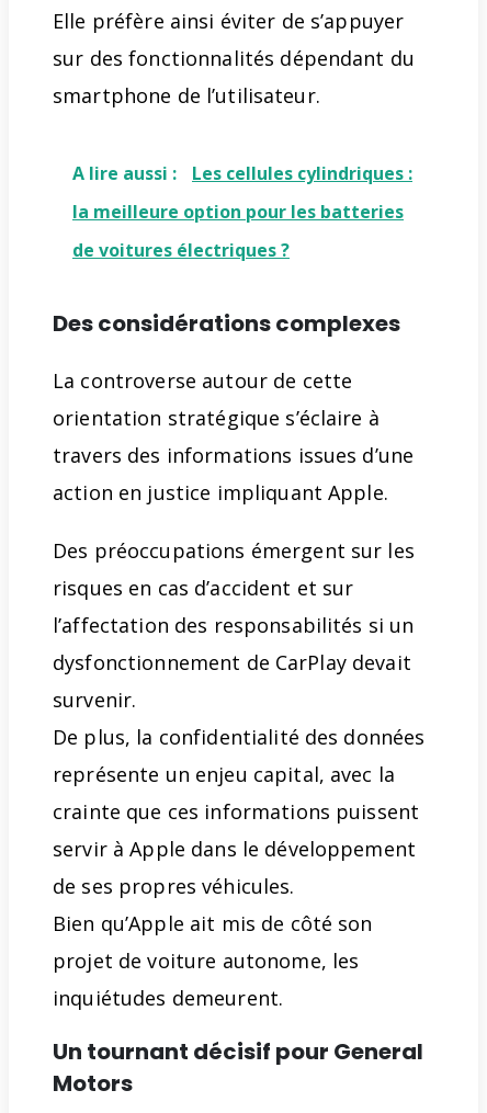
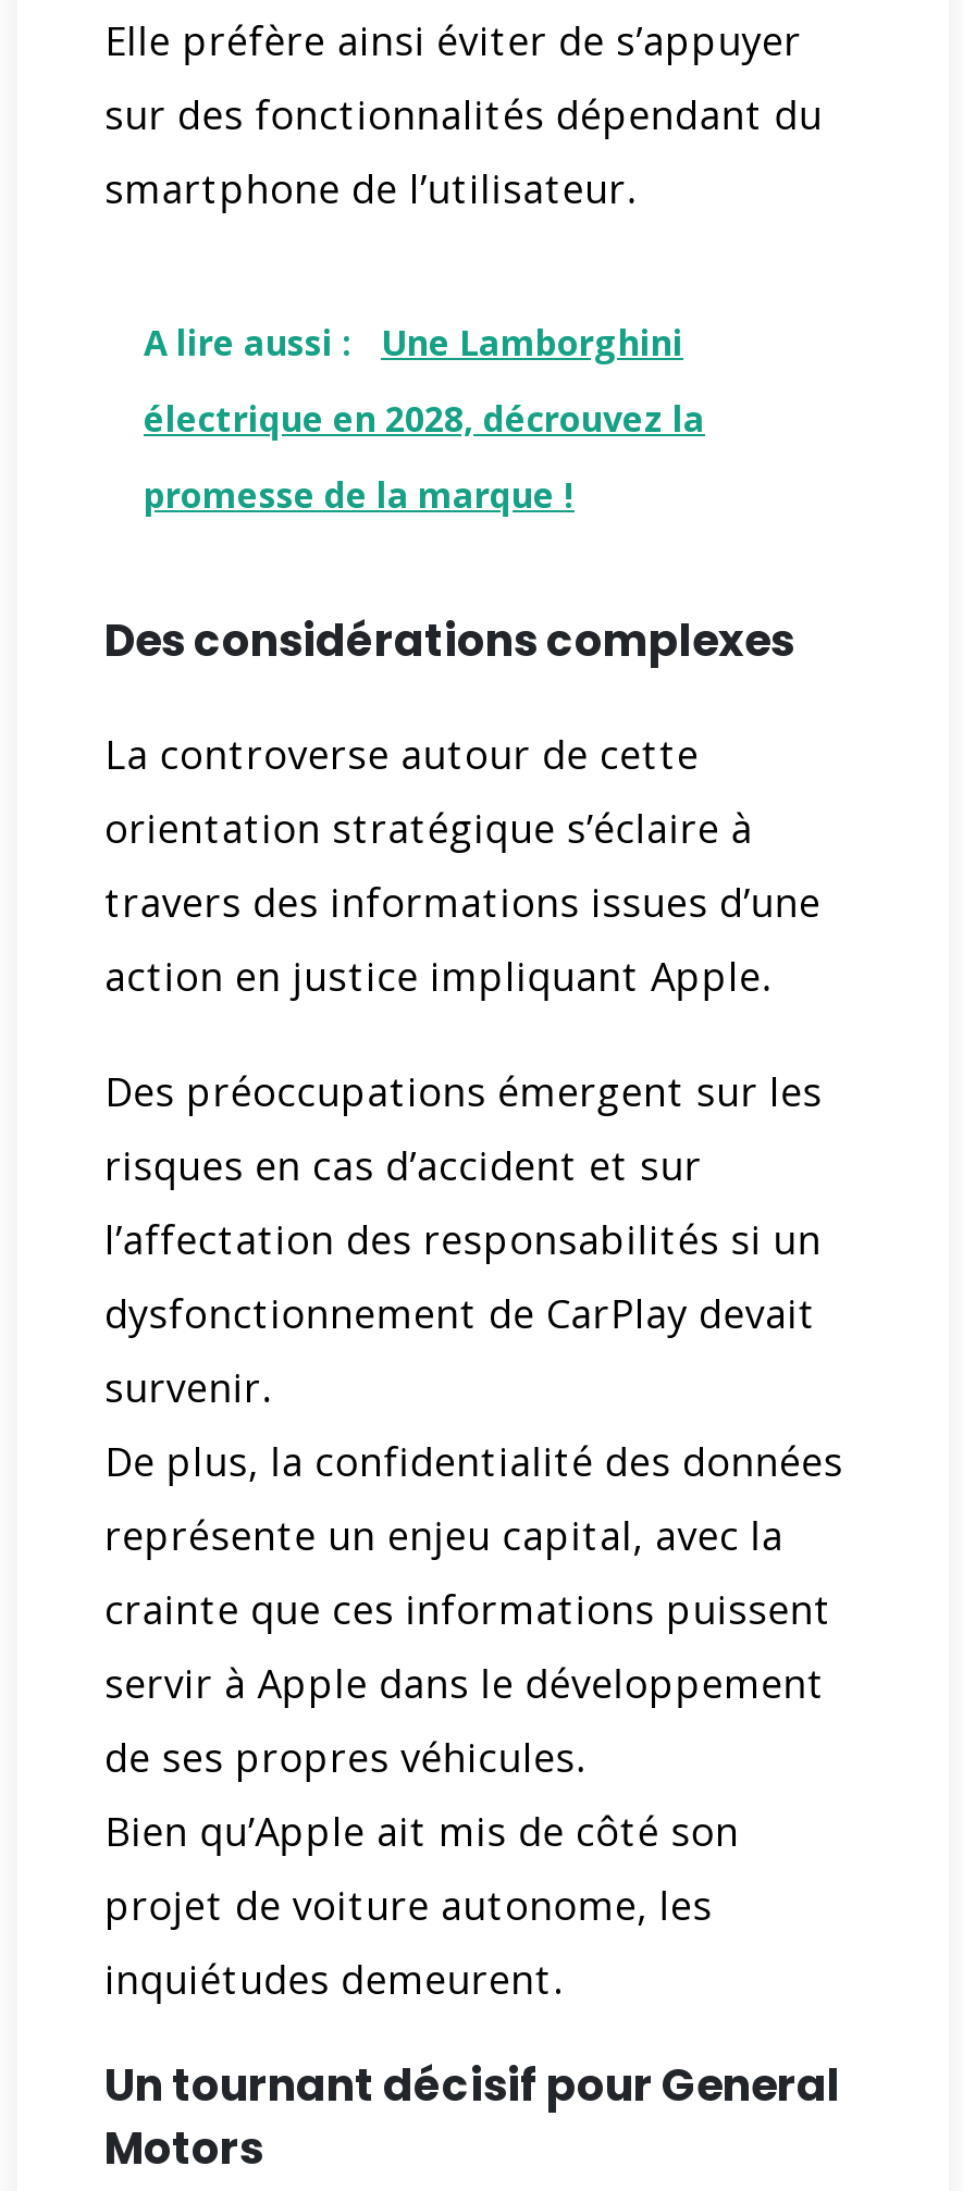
- A lire aussi : Les cellules cylindriques :
+ A lire aussi : Une Lamborghini

- la meilleure option pour les batteries
+ électrique en 2028, décrouvez la

- de voitures électriques ?
+ promesse de la marque !
